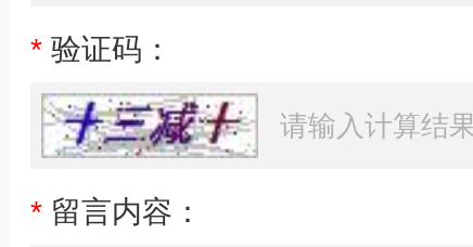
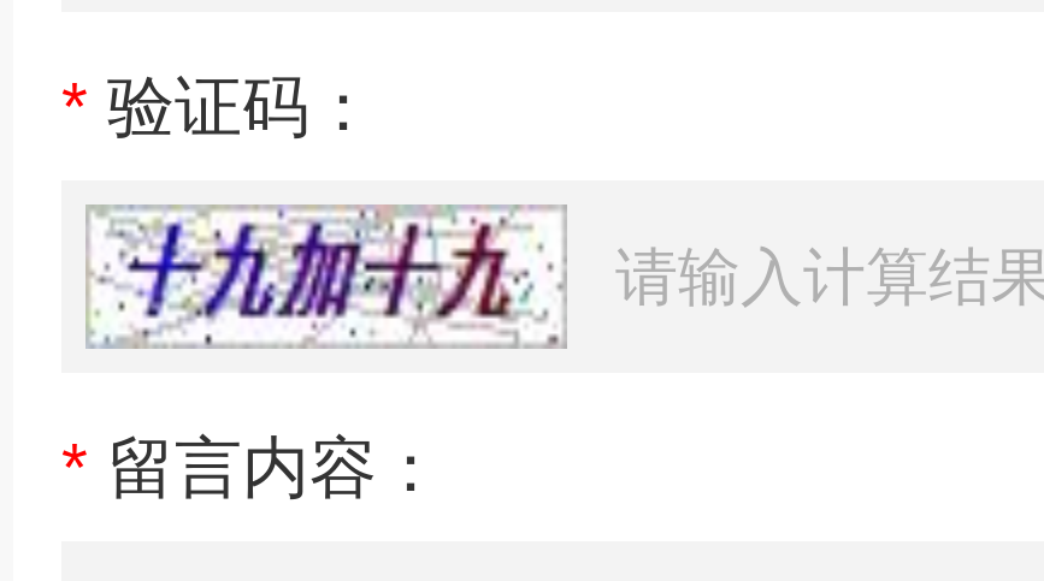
- [image]
+ [image]
